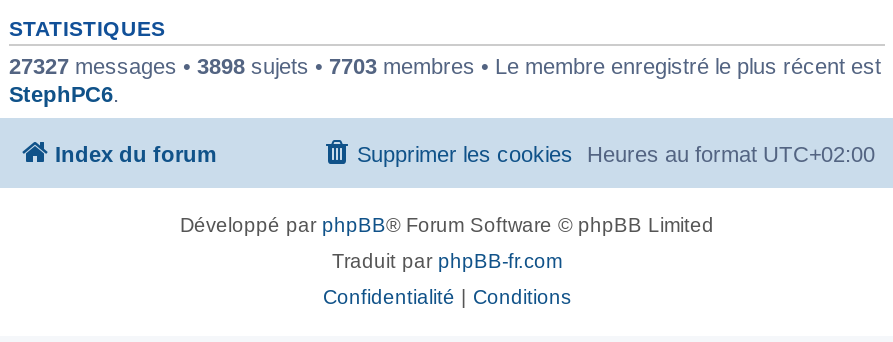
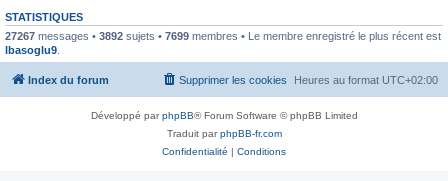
- 27327 messages • 3898 sujets • 7703 membres • Le membre enregistré le plus récent est
- StephPC6.
+ 27267 messages • 3892 sujets • 7699 membres • Le membre enregistré le plus récent est
+ lbasoglu9.
